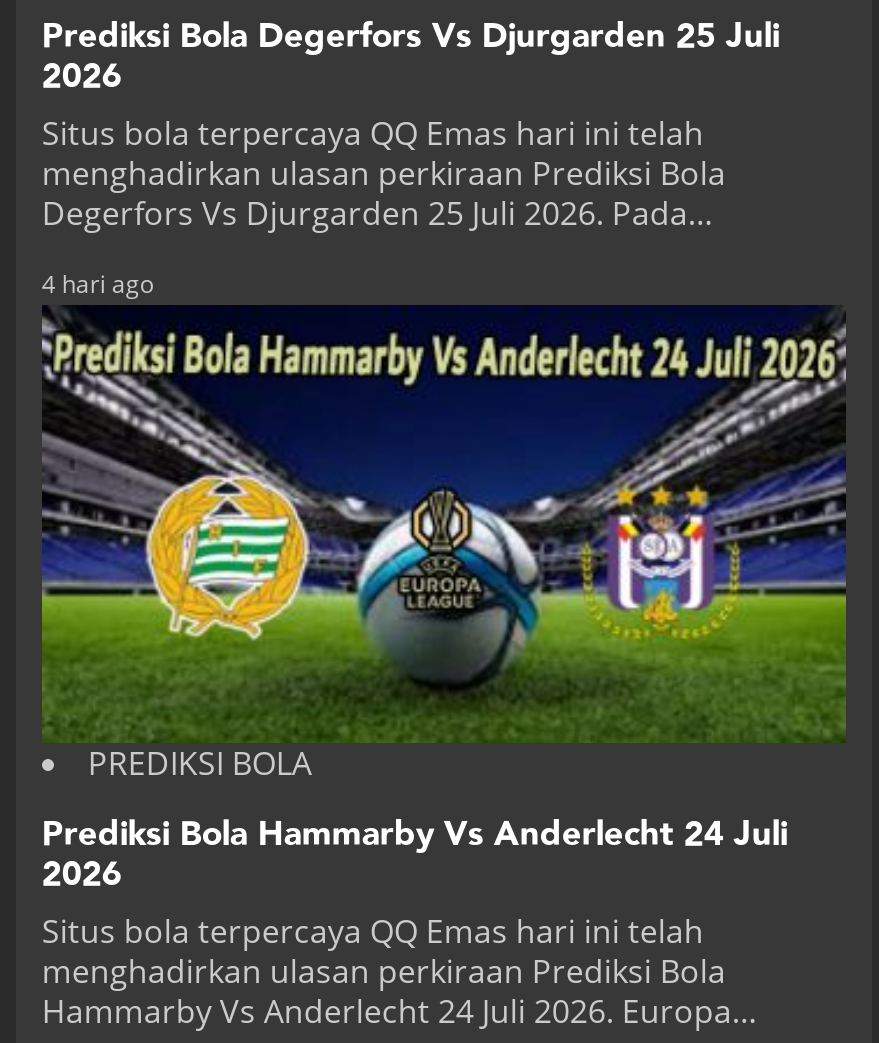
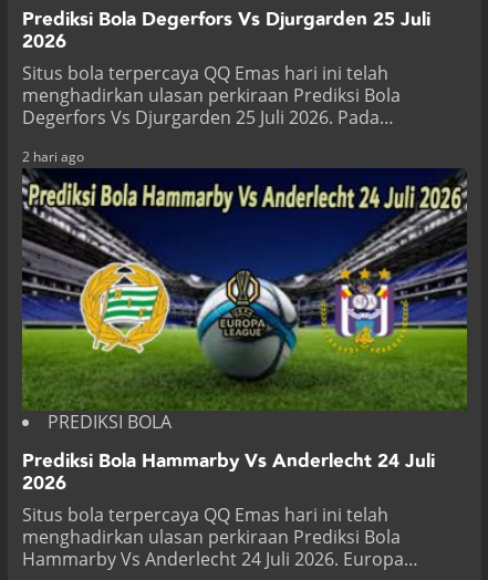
- 4 hari ago
+ 2 hari ago
